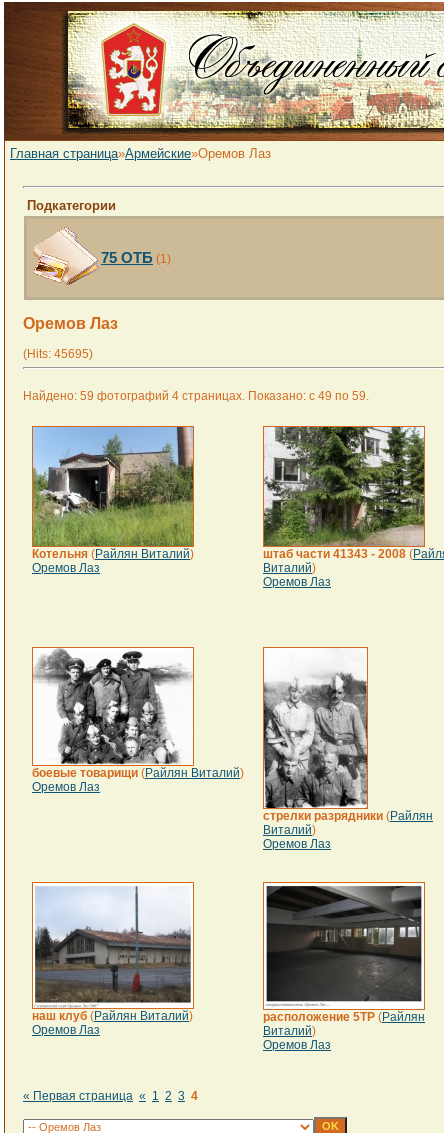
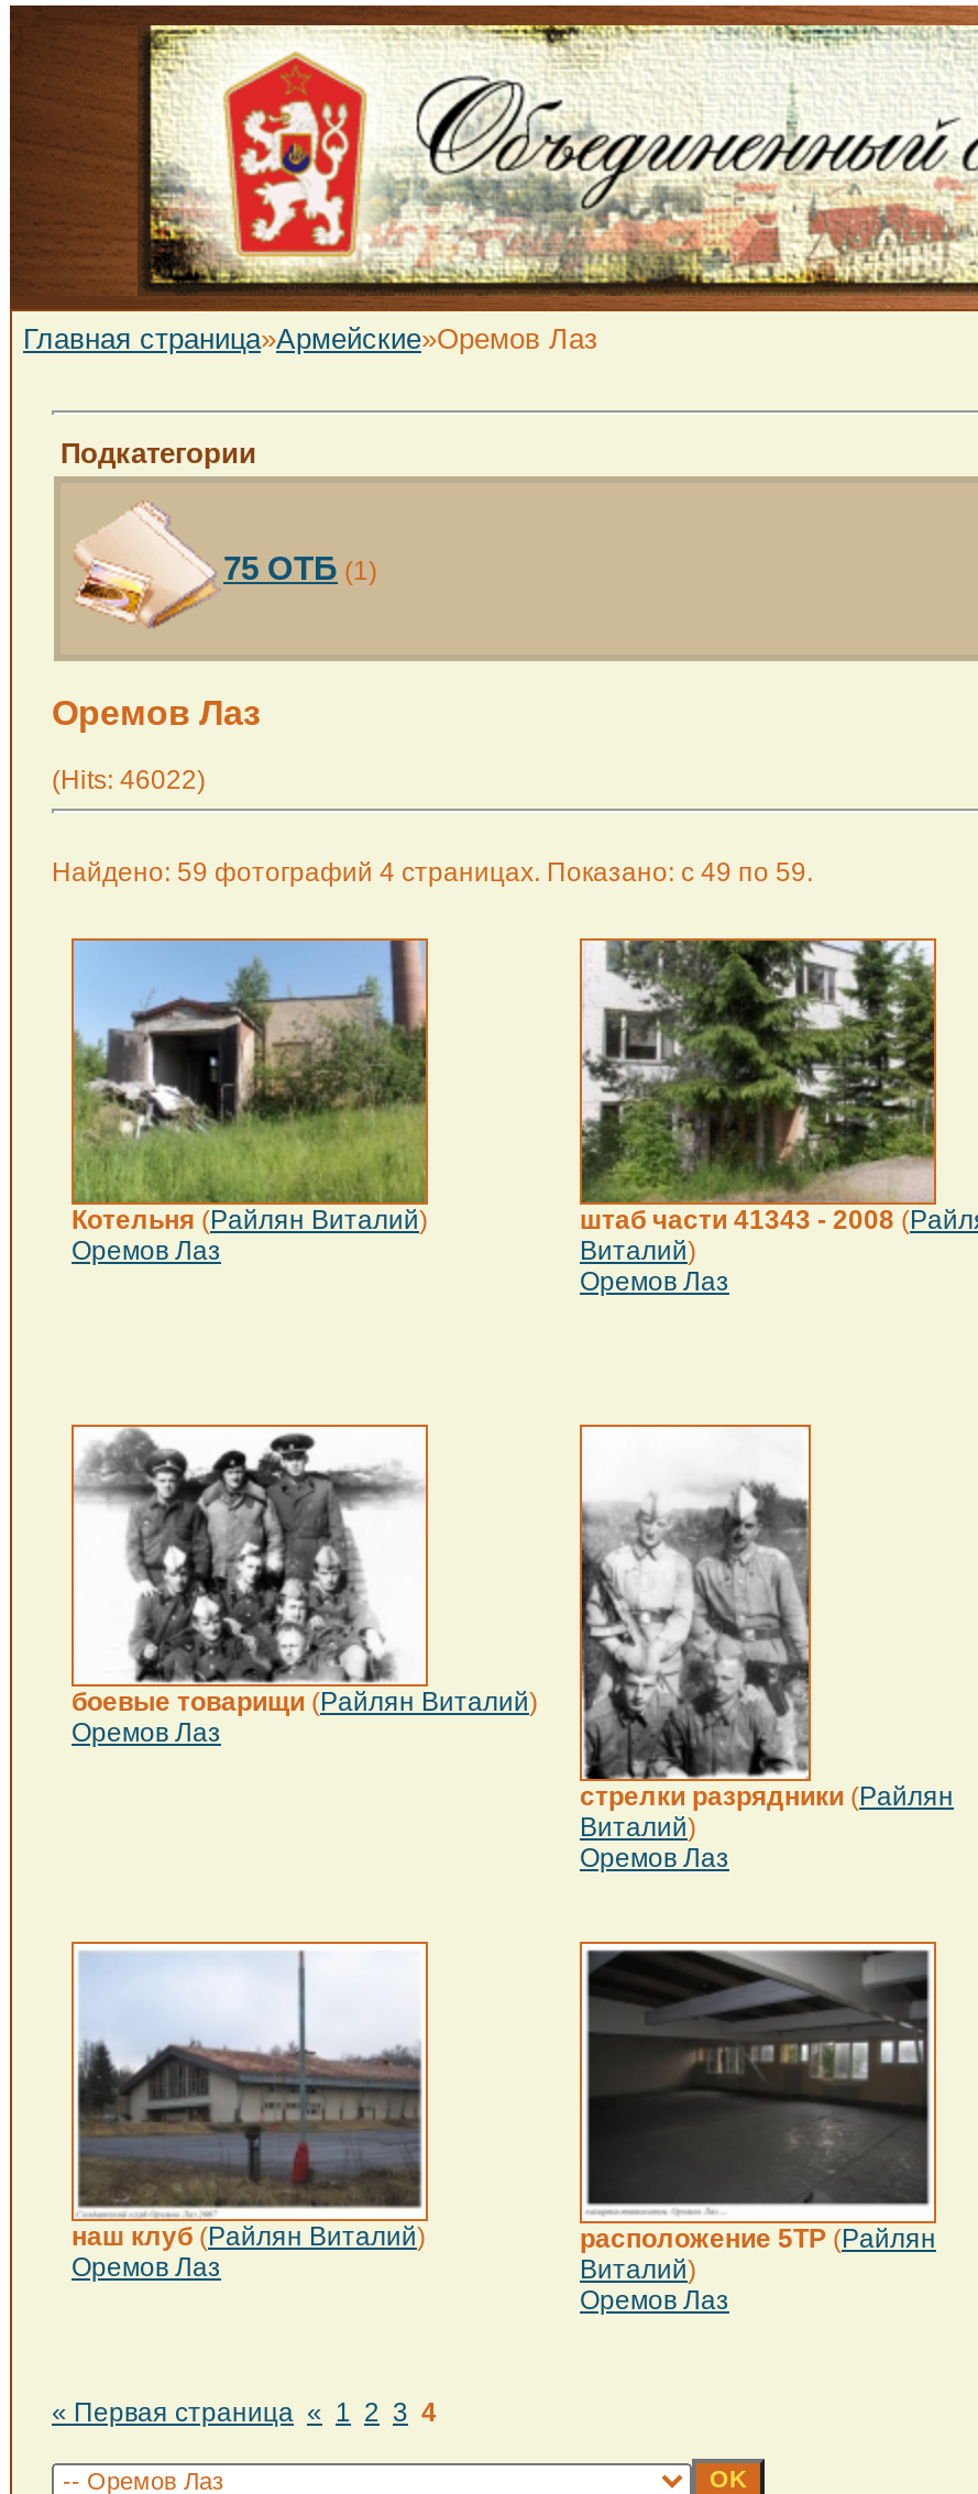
- (Hits: 45695)
+ (Hits: 46022)
